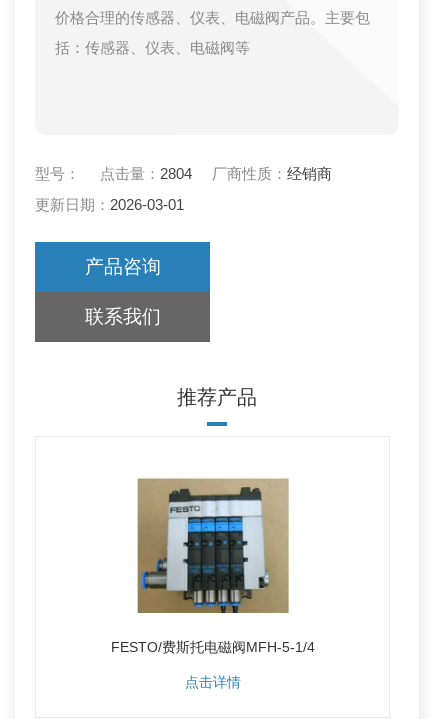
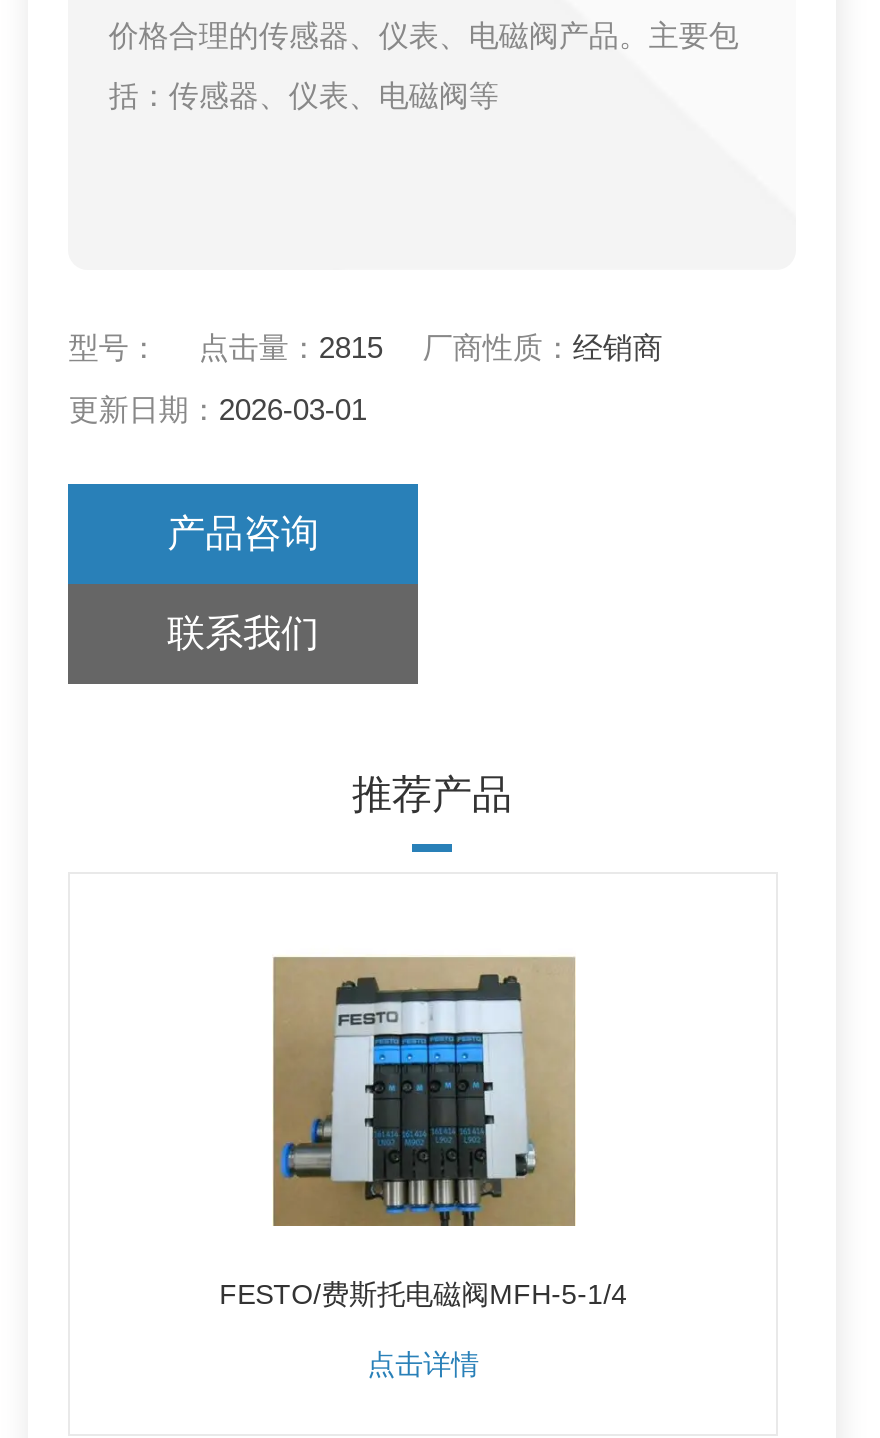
- 型号： 点击量：2804 厂商性质：经销商
+ 型号： 点击量：2815 厂商性质：经销商
